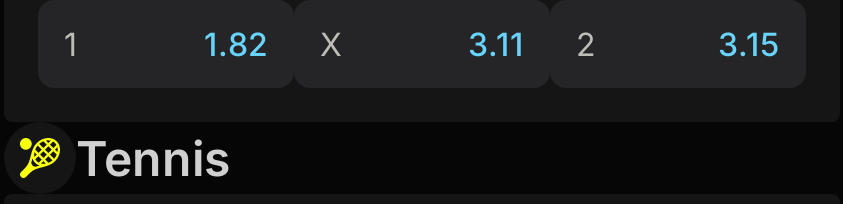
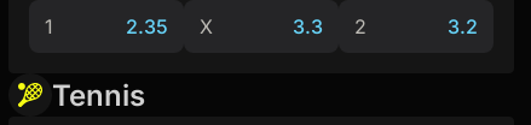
- 1.82 X
+ 2.35 X

- 3.11 2
+ 3.3 2

- 3.15
+ 3.2
